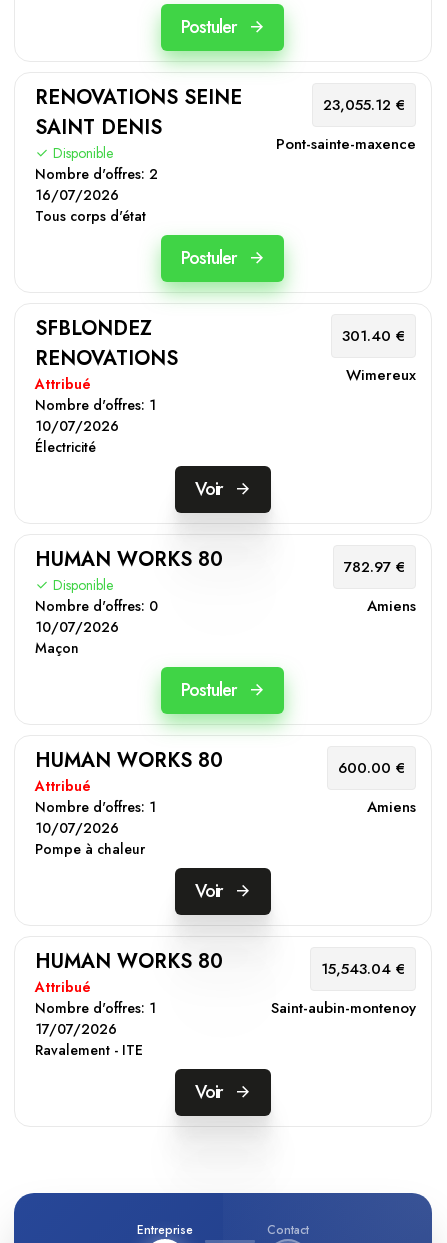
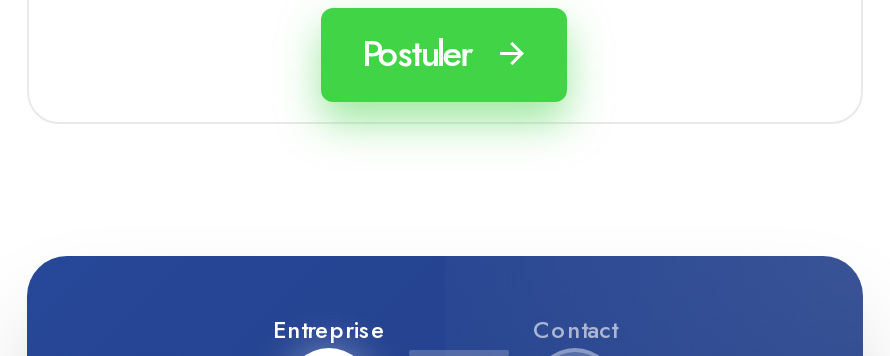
- RENOVATIONS SEINE
- SAINT DENIS
- Disponible
- Nombre d'offres: 2
- 16/07/2026
- Tous corps d'état

- 23,055.12 €
- Pont-sainte-maxence

- Postuler
- SFBLONDEZ
- RENOVATIONS
- Attribué
- Nombre d'offres: 1
- 10/07/2026
- Électricité

- 301.40 €
- Wimereux

- Voir
- HUMAN WORKS 80
- Disponible
- Nombre d'offres: 0
- 10/07/2026
- Maçon

- 782.97 €
- Amiens
- Postuler
- HUMAN WORKS 80
- Attribué
- Nombre d'offres: 1
- 10/07/2026
- Pompe à chaleur

- 600.00 €
- Amiens
- Voir
- HUMAN WORKS 80
- Attribué
- Nombre d'offres: 1
- 17/07/2026
- Ravalement - ITE

- 15,543.04 €
- Saint-aubin-montenoy
- Voir
